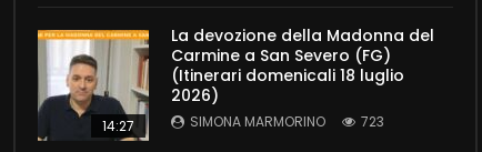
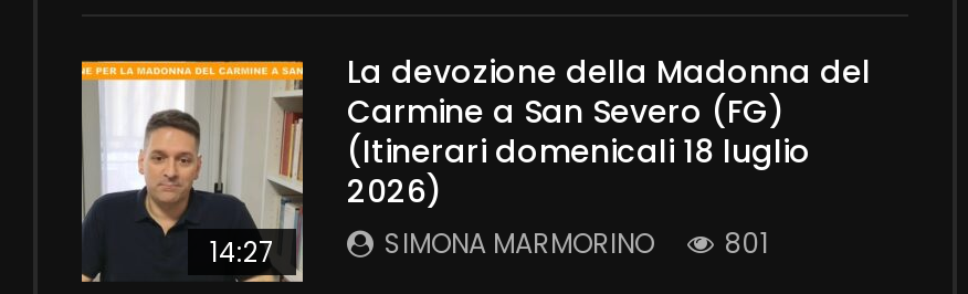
- SIMONA MARMORINO 723
+ SIMONA MARMORINO 801
